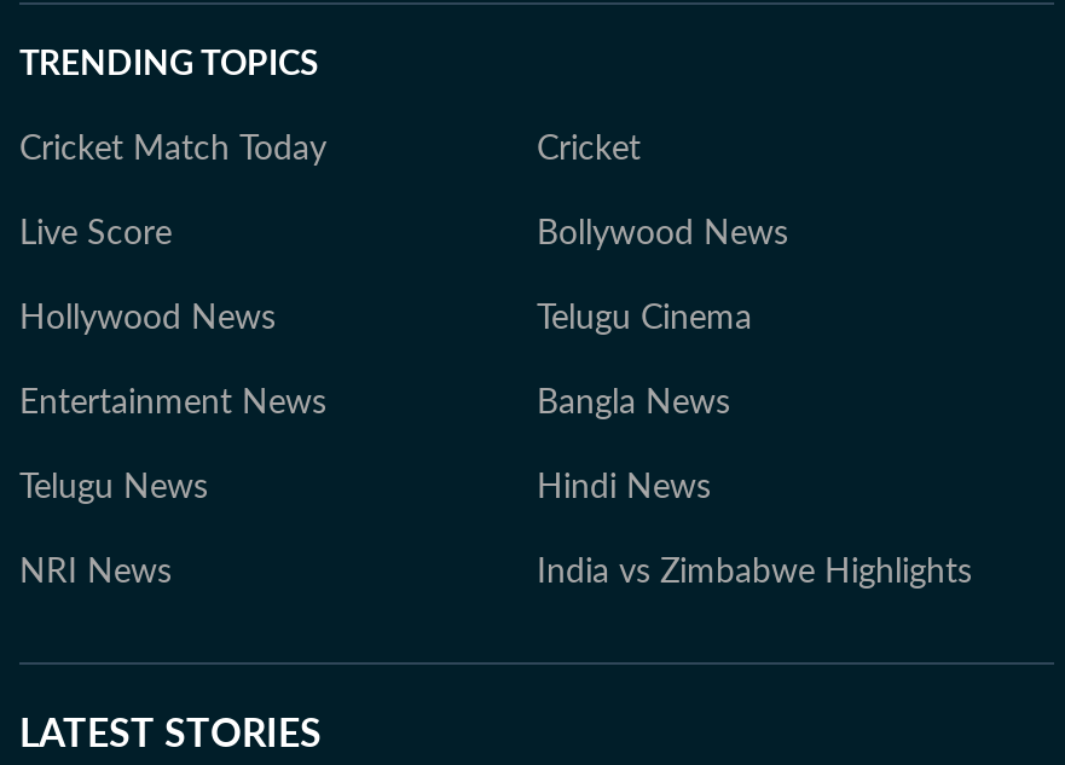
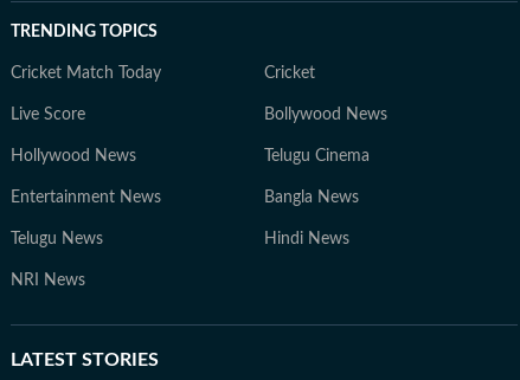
- India vs Zimbabwe Highlights
